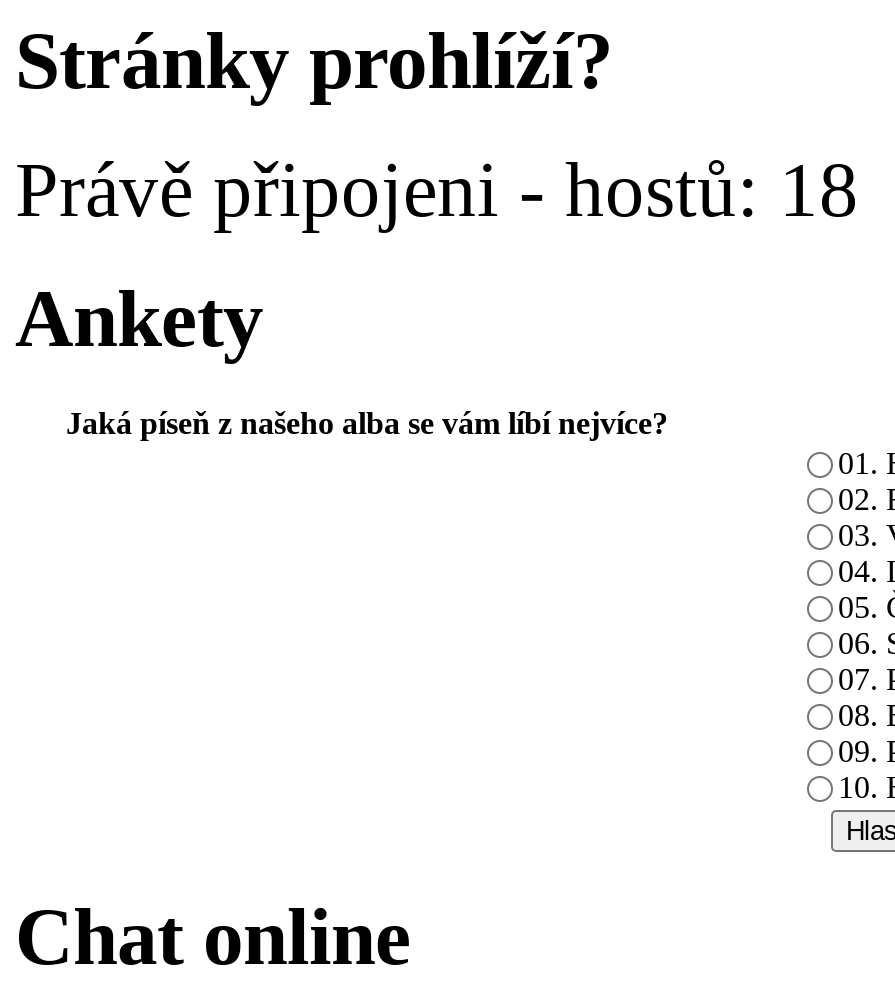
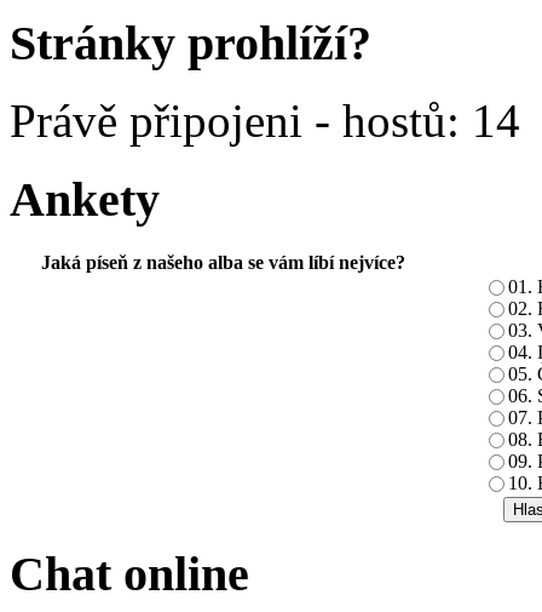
- Právě připojeni - hostů: 18
+ Právě připojeni - hostů: 14
